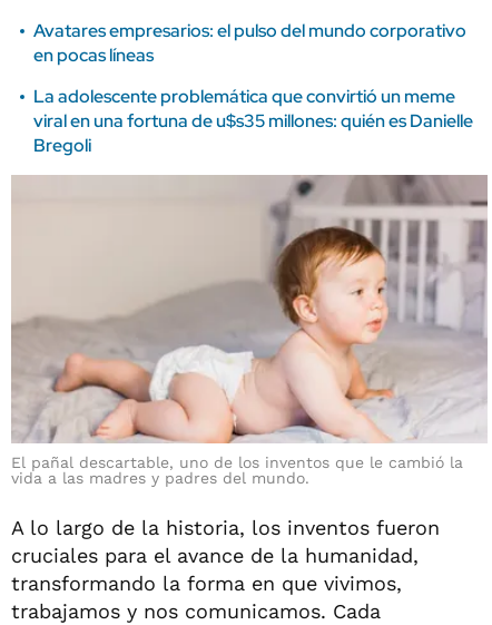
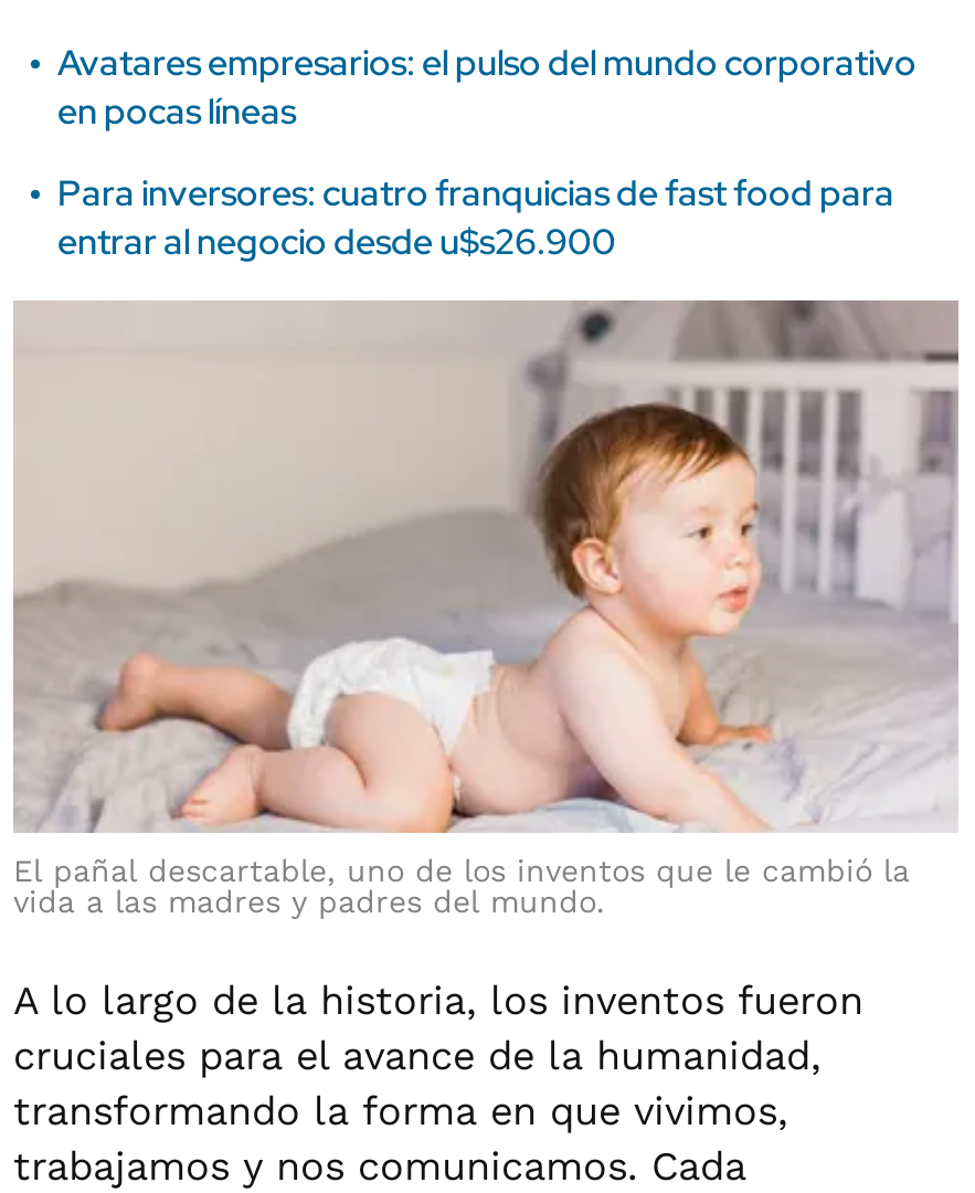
- La adolescente problemática que convirtió un meme
- viral en una fortuna de u$s35 millones: quién es Danielle
- Bregoli
+ Para inversores: cuatro franquicias de fast food para
+ entrar al negocio desde u$s26.900
